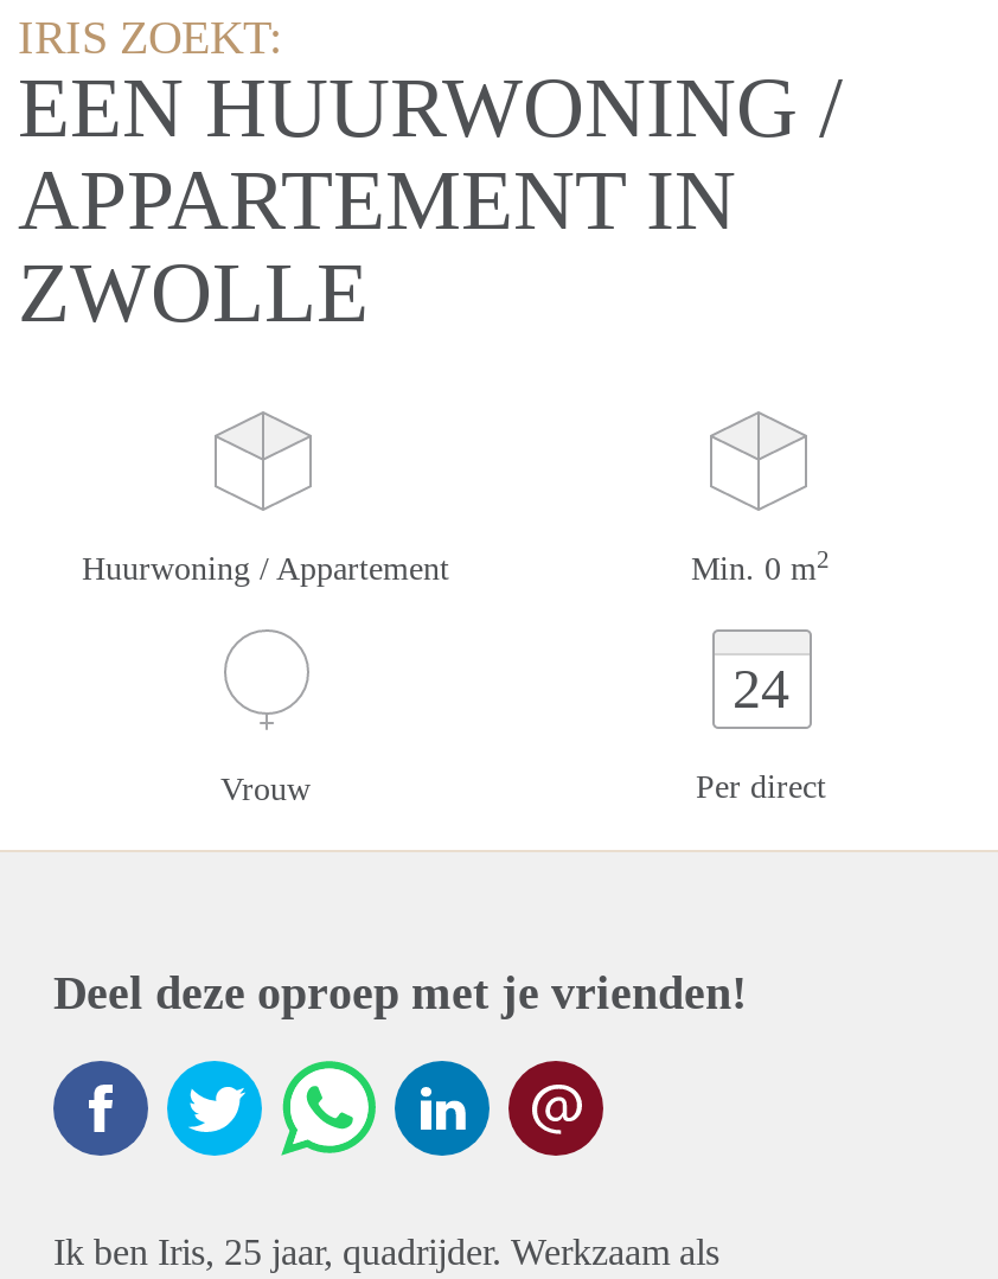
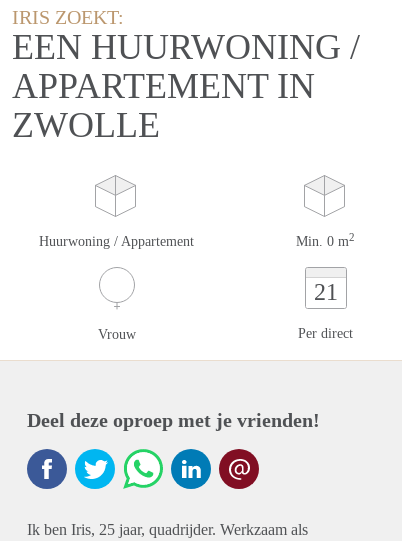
- 24
+ 21
